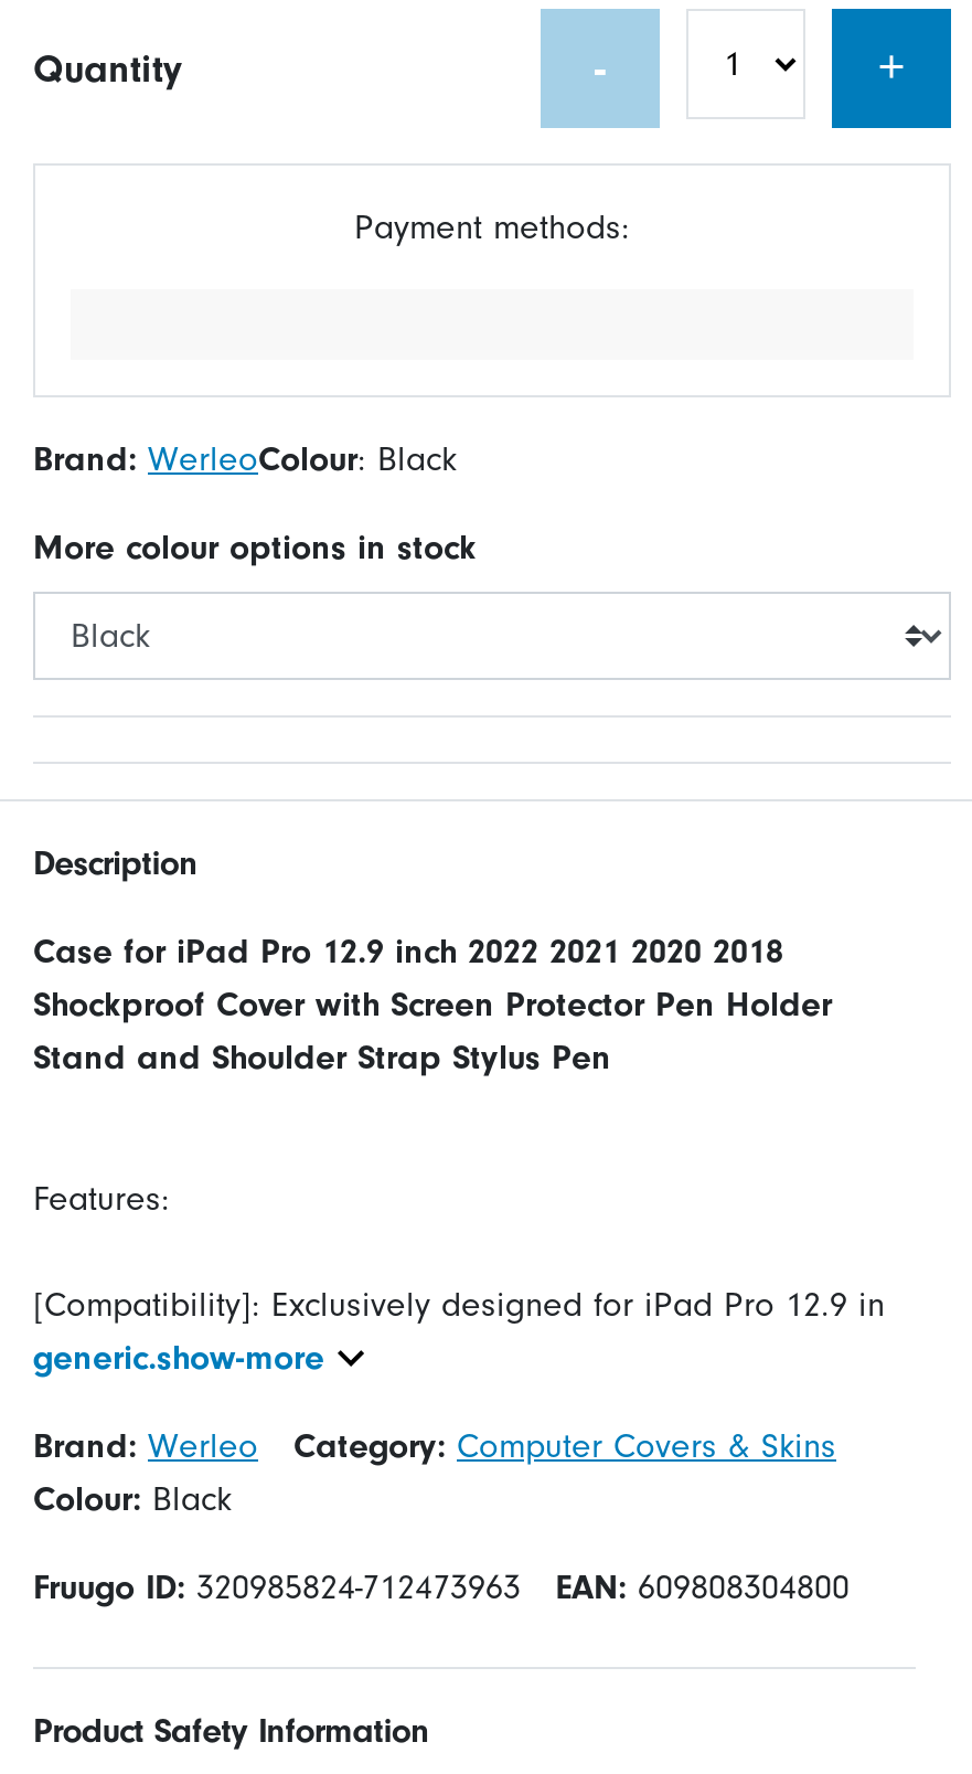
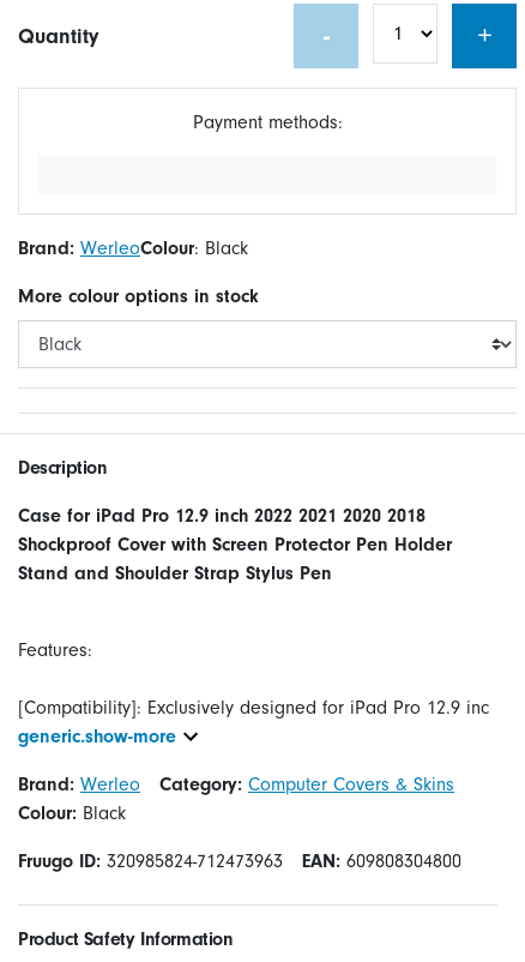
- [Compatibility]: Exclusively designed for iPad Pro 12.9 in
+ [Compatibility]: Exclusively designed for iPad Pro 12.9 inc
